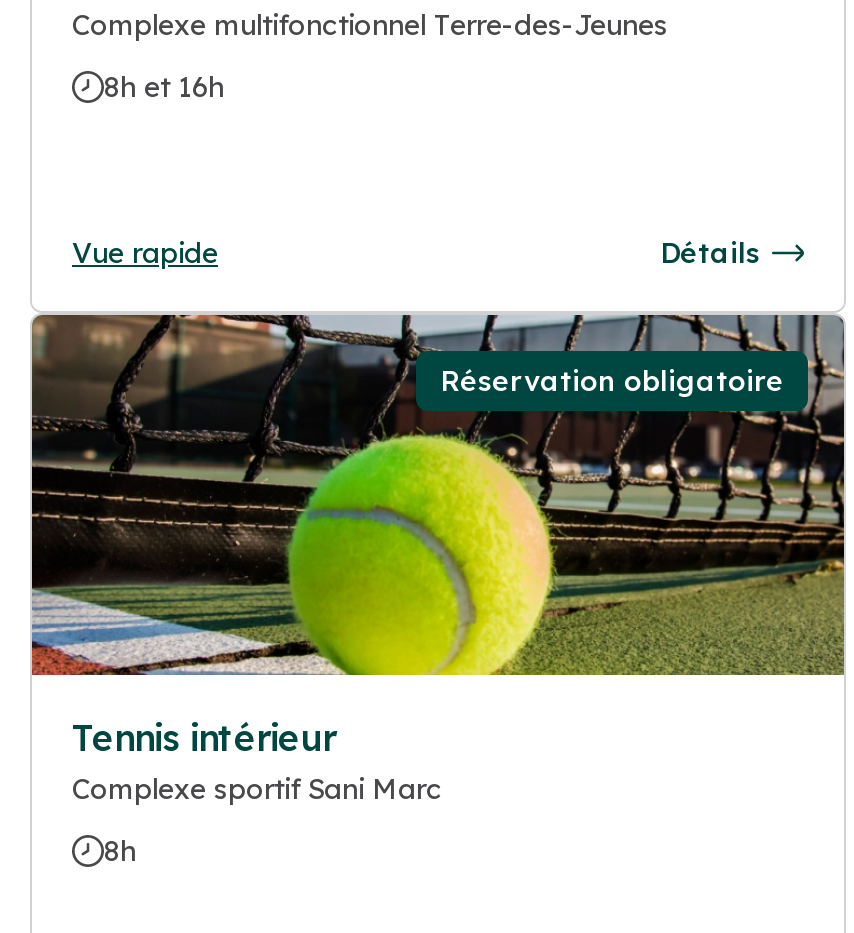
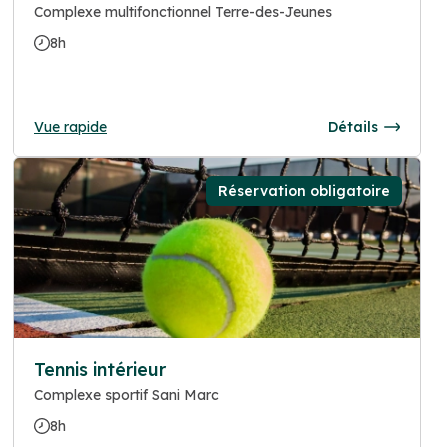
- 8h et 16h
+ 8h
